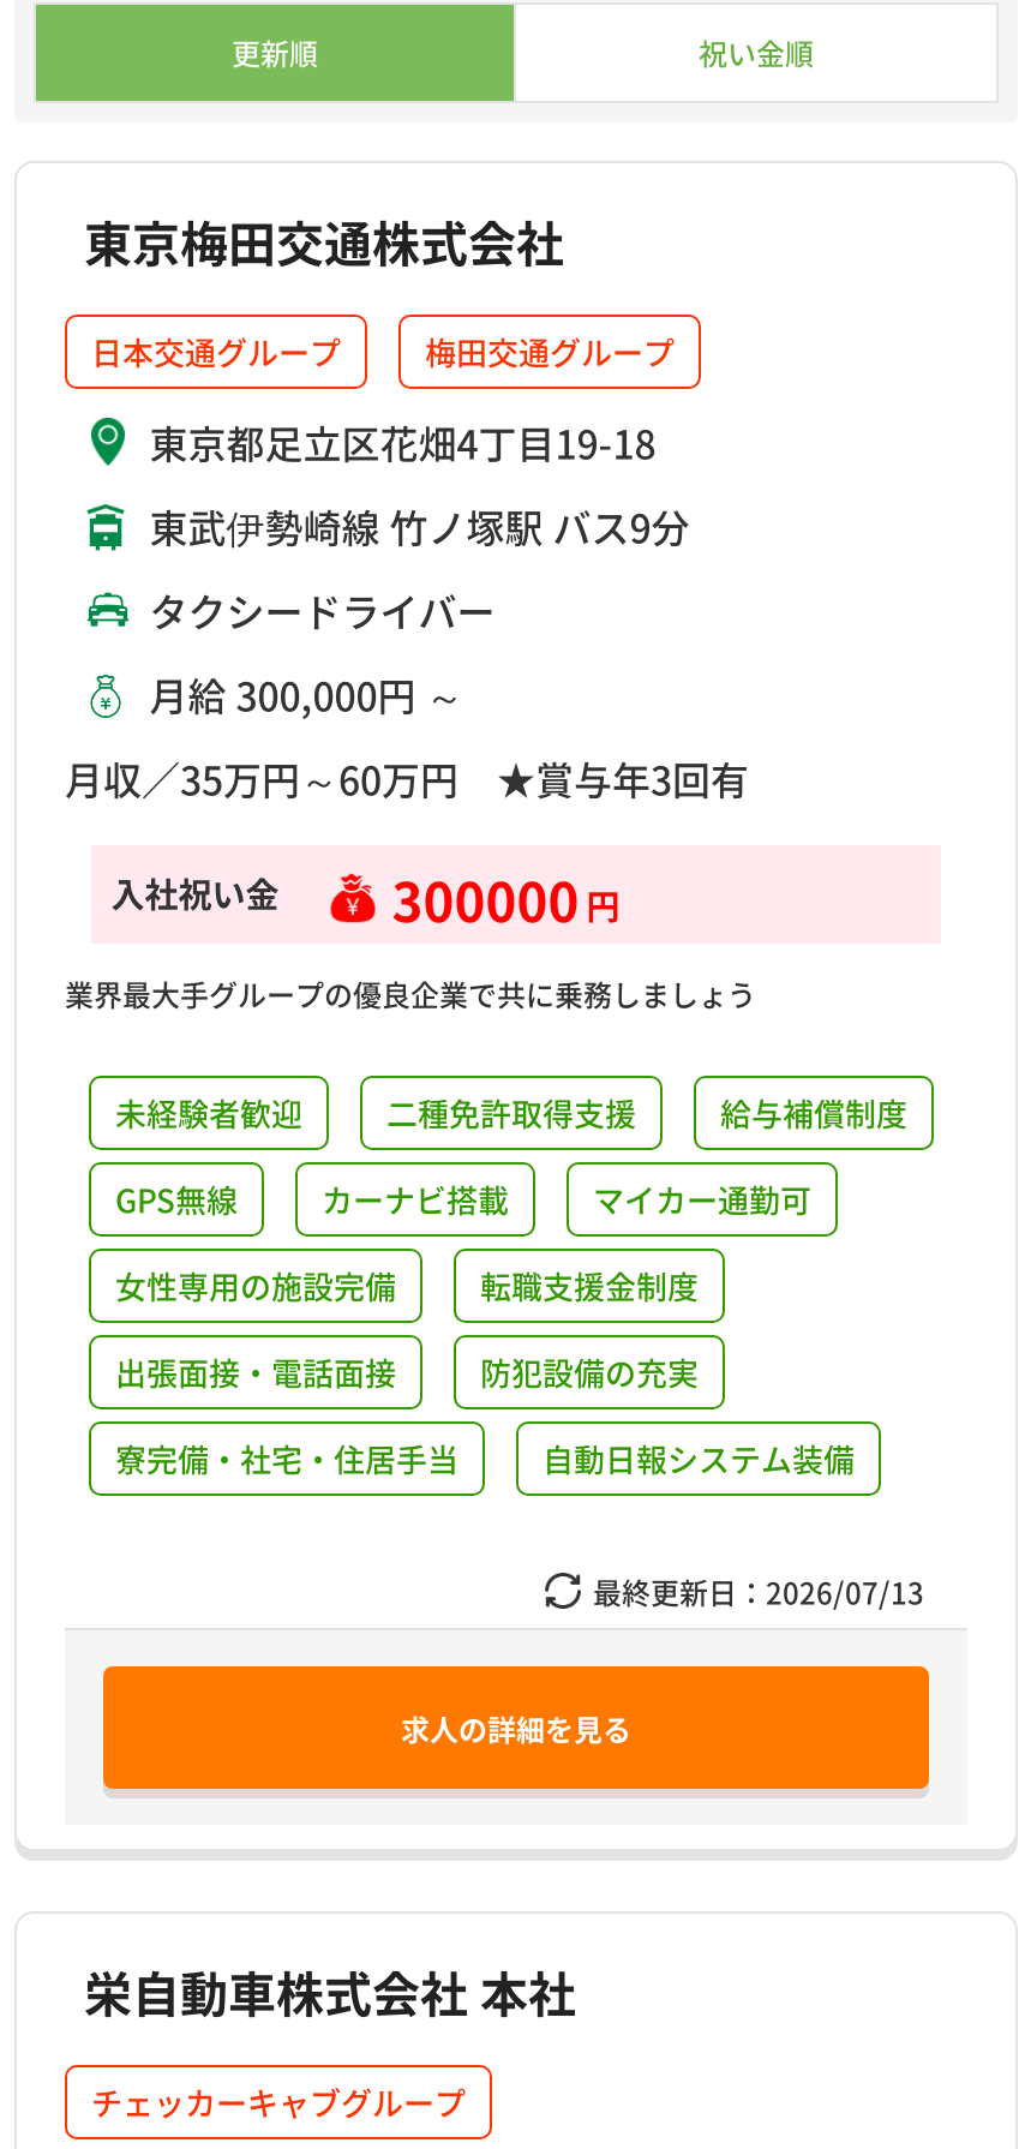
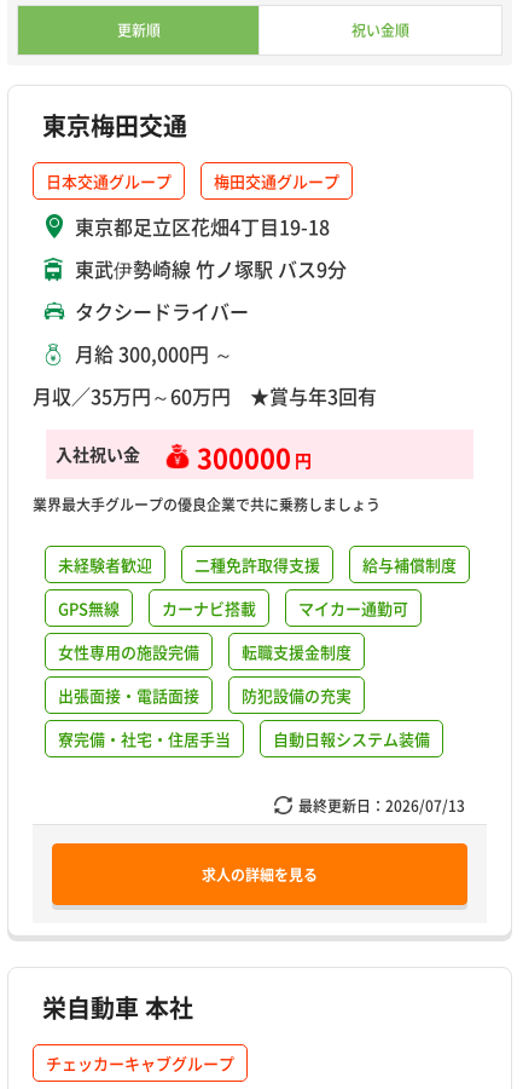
- 東京梅田交通株式会社
+ 東京梅田交通

- 栄自動車株式会社 本社
+ 栄自動車 本社
